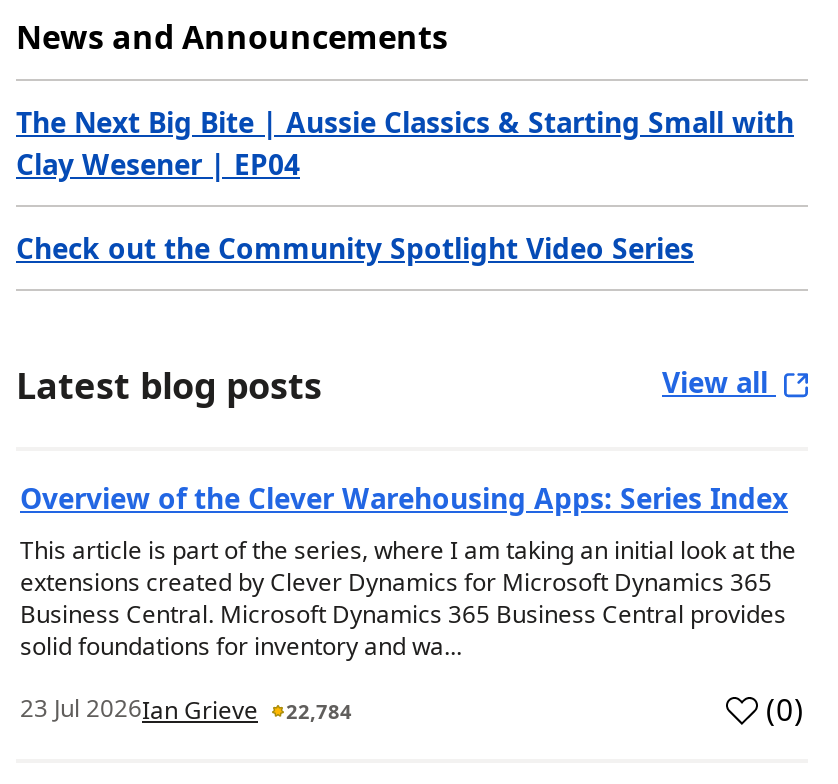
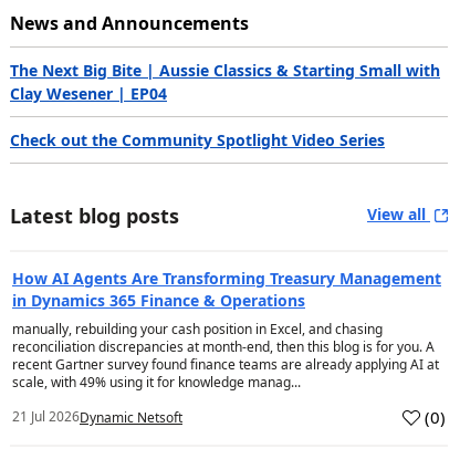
- Overview of the Clever Warehousing Apps: Series Index
- This article is part of the series, where I am taking an initial look at the
- extensions created by Clever Dynamics for Microsoft Dynamics 365
- Business Central. Microsoft Dynamics 365 Business Central provides
- solid foundations for inventory and wa...
+ How AI Agents Are Transforming Treasury Management
+ in Dynamics 365 Finance & Operations
+ manually, rebuilding your cash position in Excel, and chasing
+ reconciliation discrepancies at month-end, then this blog is for you. A
+ recent Gartner survey found finance teams are already applying AI at
+ scale, with 49% using it for knowledge manag...

- 23 Jul 2026Ian Grieve
- 22,784
+ 21 Jul 2026Dynamic Netsoft
